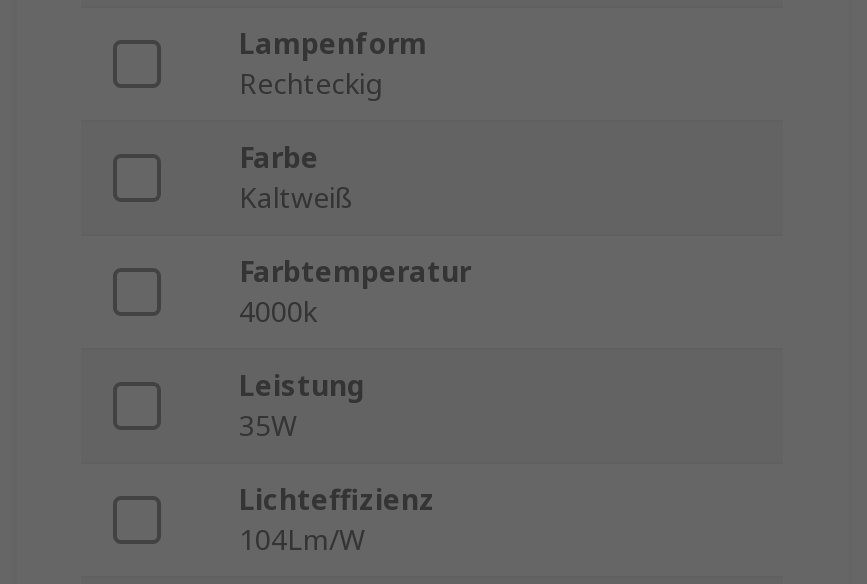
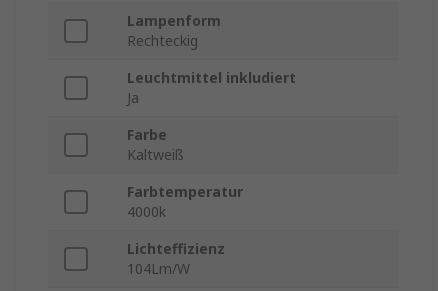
+ Leuchtmittel inkludiert
+ Ja

moved down: Farbe | Kaltweiß | Farbtemperatur | 4000k

- Leistung
- 35W
